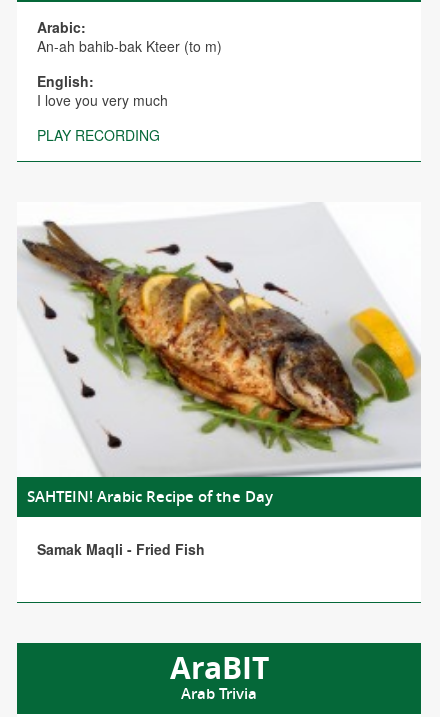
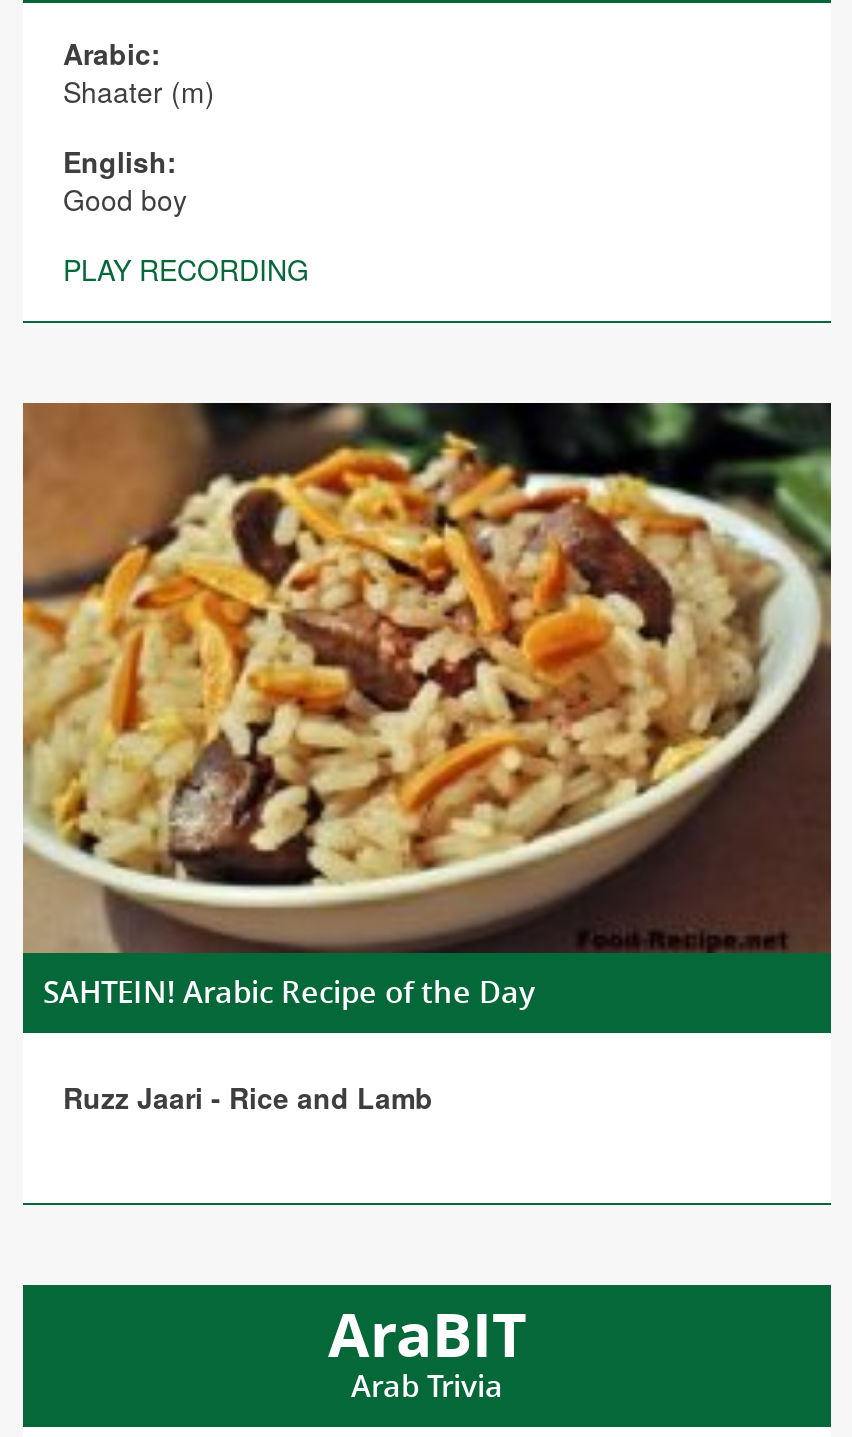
- An-ah bahib-bak Kteer (to m)
+ Shaater (m)

- I love you very much
+ Good boy

- [image]
+ [image]

- Samak Maqli - Fried Fish
+ Ruzz Jaari - Rice and Lamb
